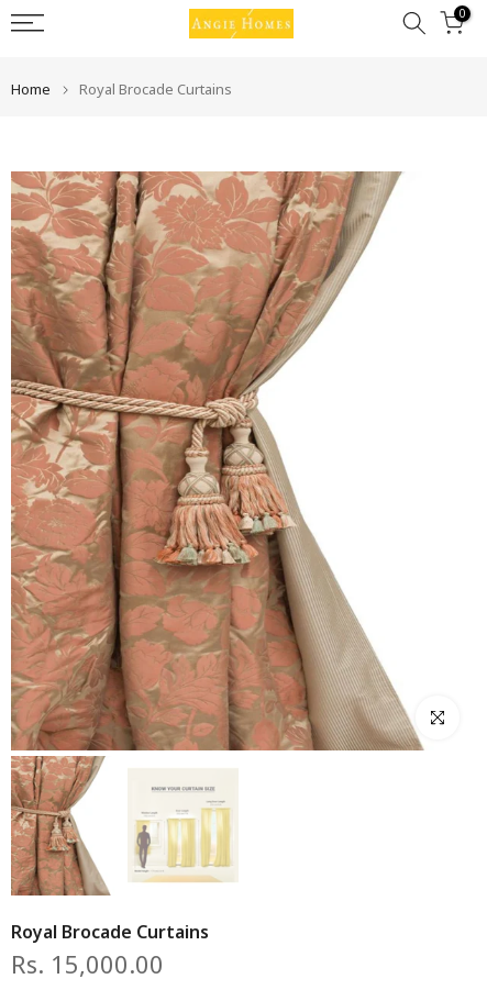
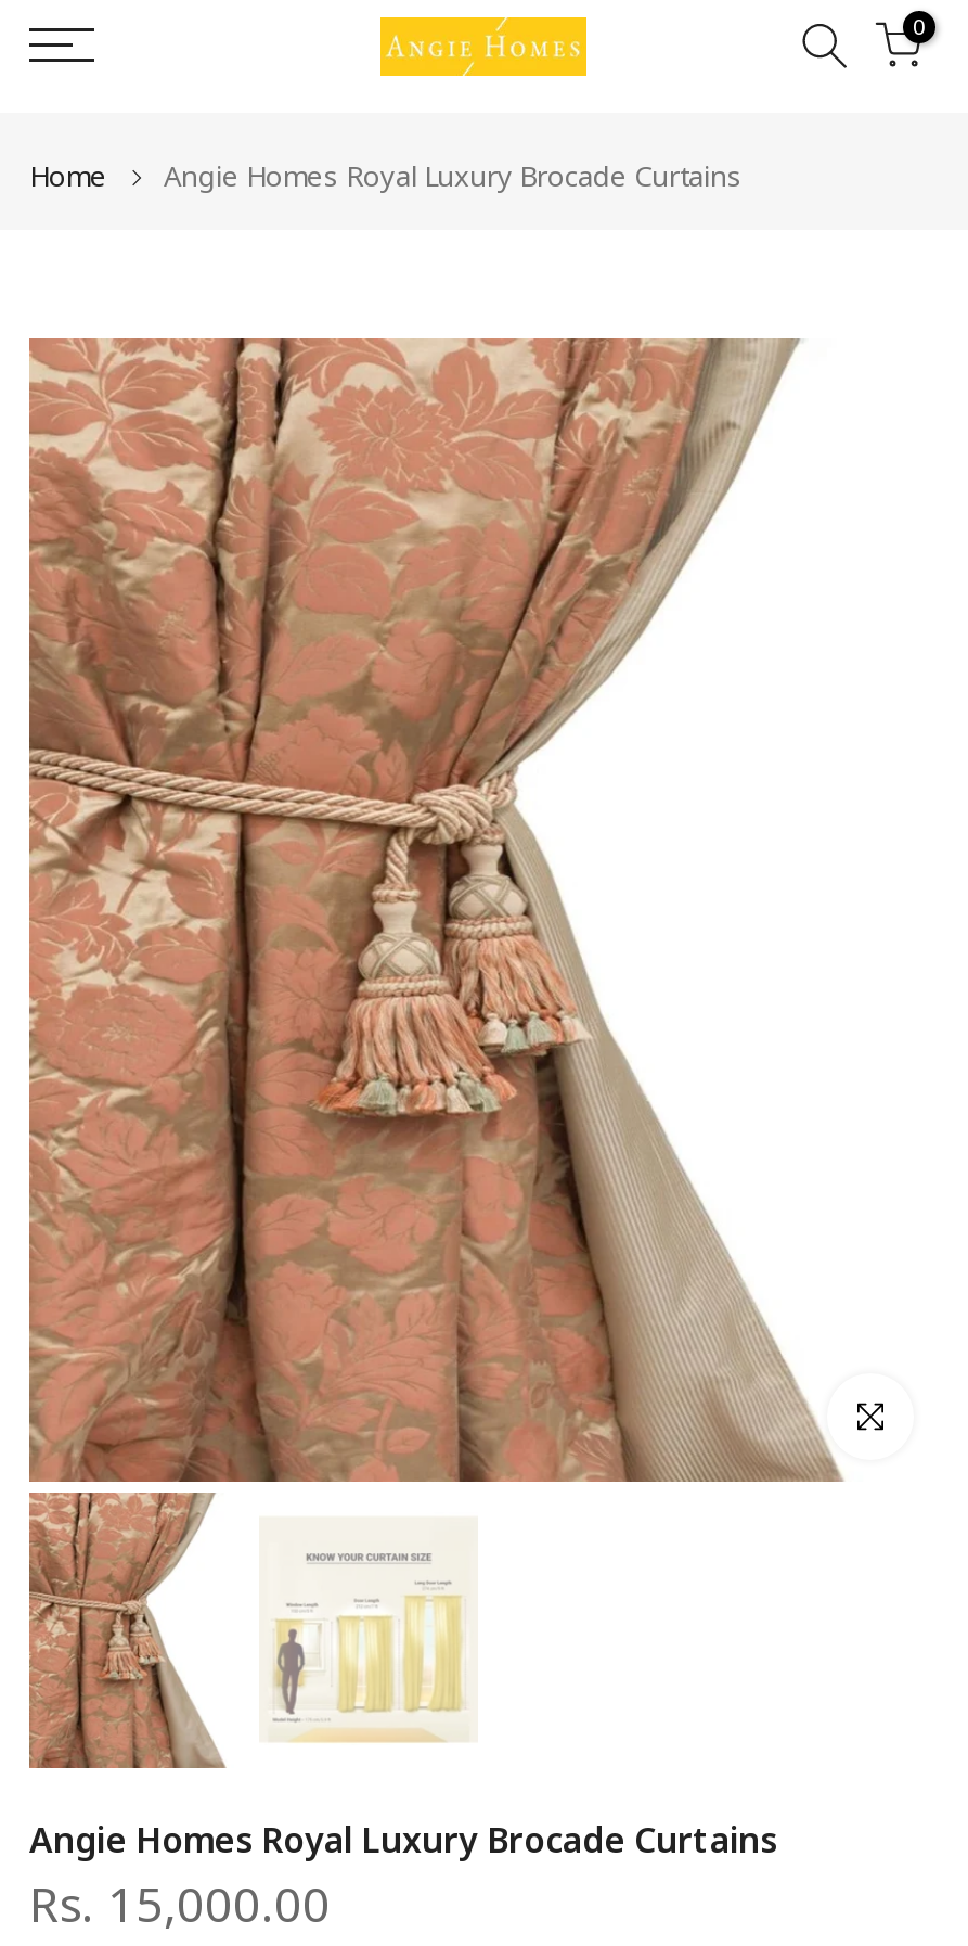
- Royal Brocade Curtains
+ Angie Homes Royal Luxury Brocade Curtains

- Royal Brocade Curtains
+ Angie Homes Royal Luxury Brocade Curtains
